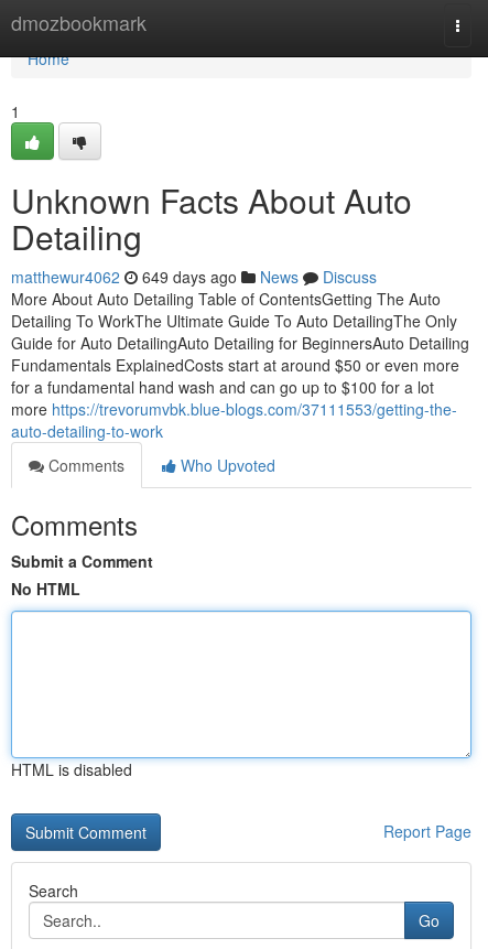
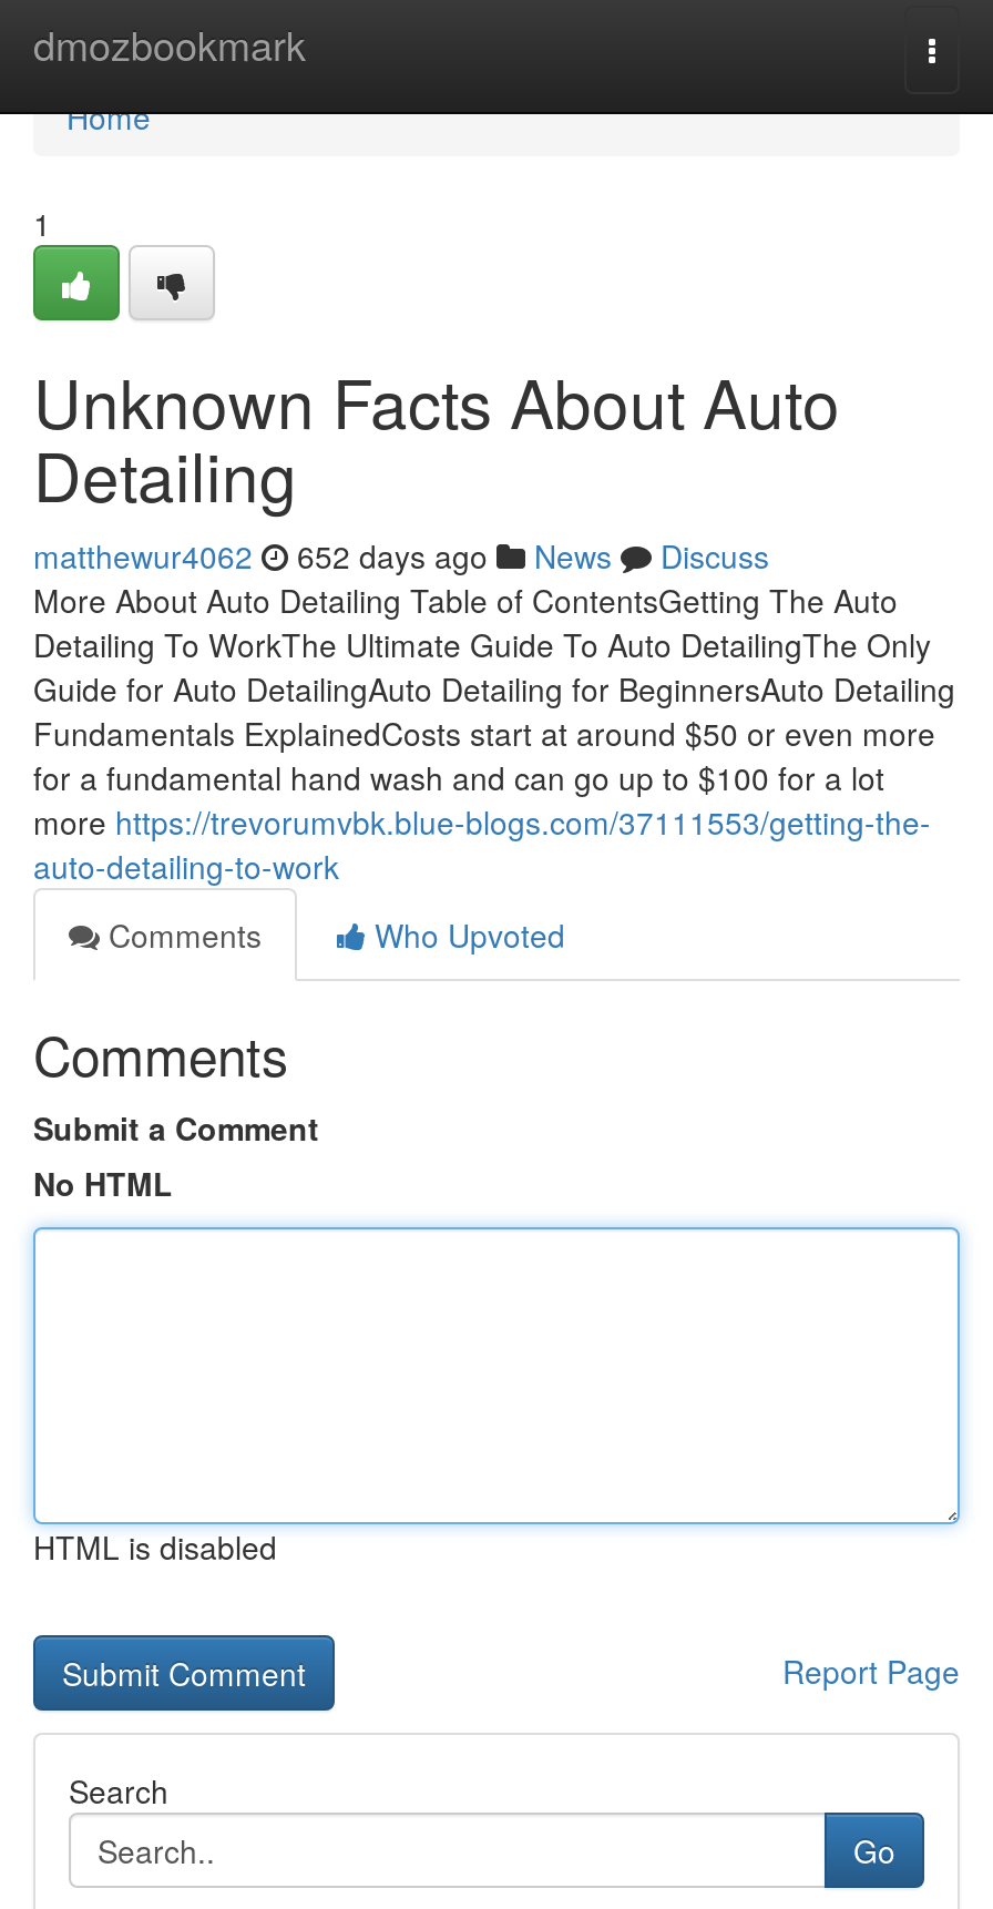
- matthewur4062 649 days ago News Discuss
+ matthewur4062 652 days ago News Discuss
